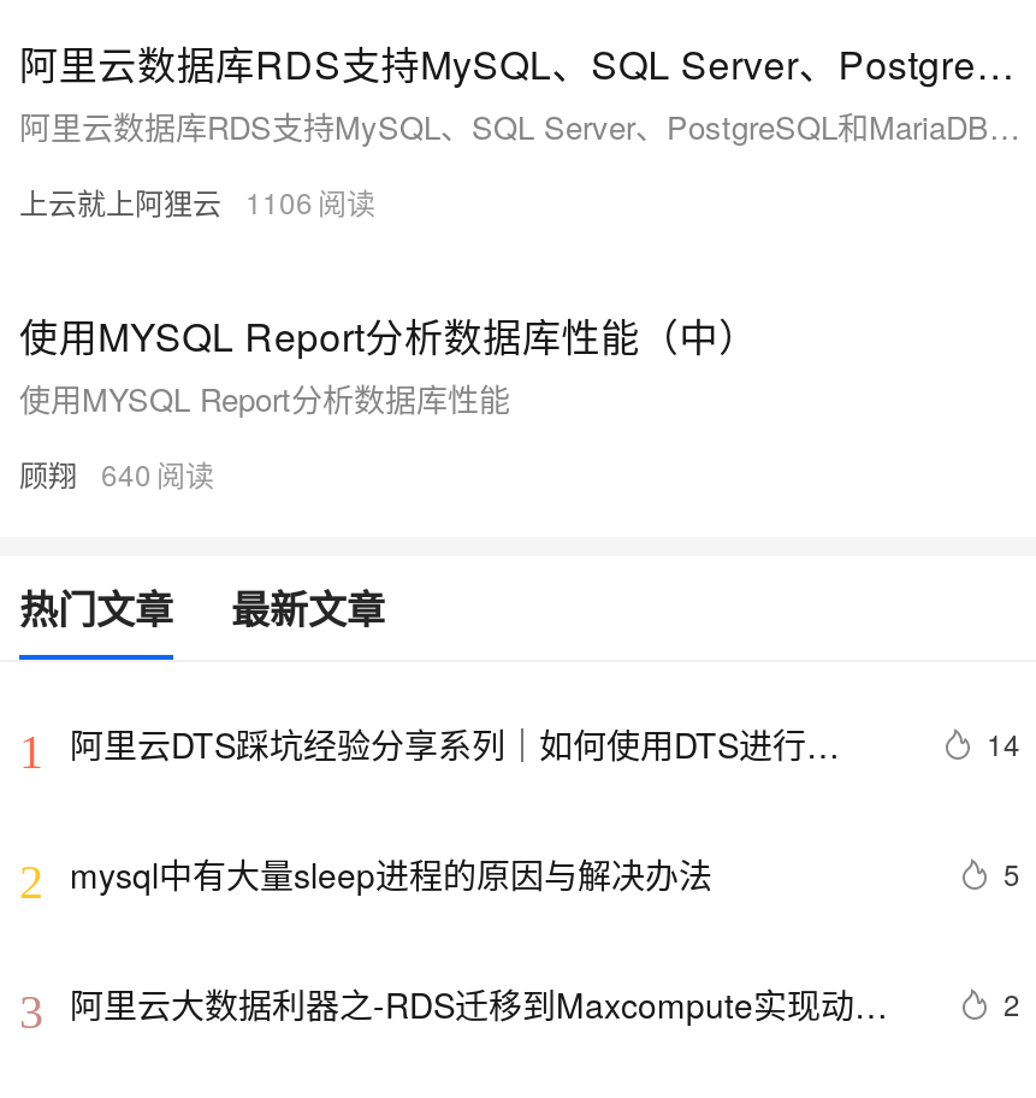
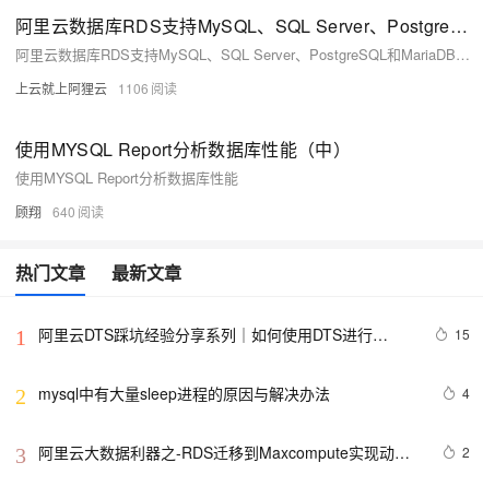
- 14
+ 15

- 5
+ 4
